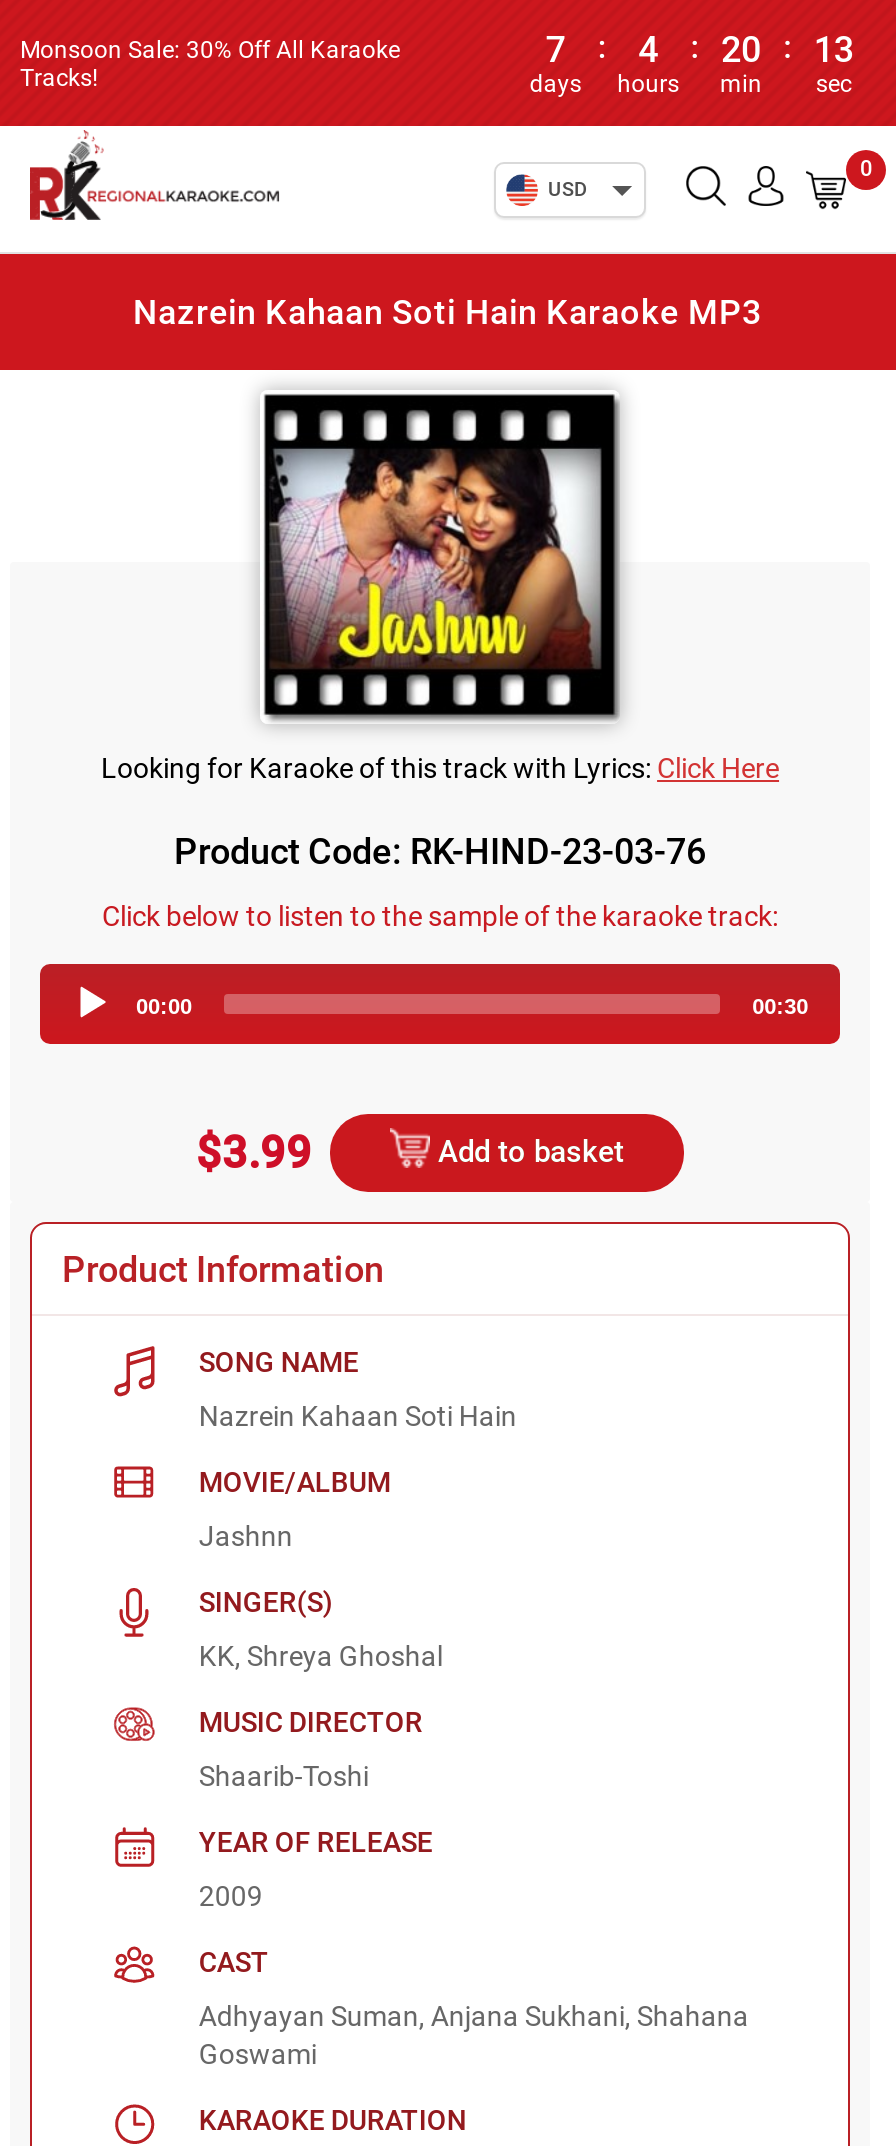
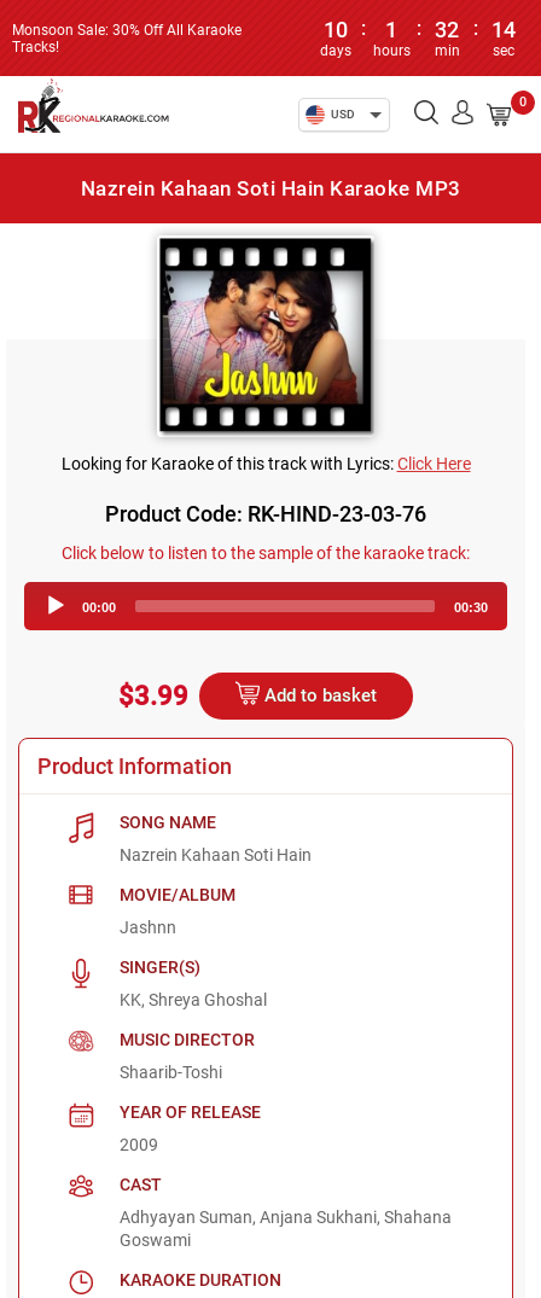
- 7
+ 10

- 4
+ 1

- : 20
+ : 32

- : 13
+ : 14
